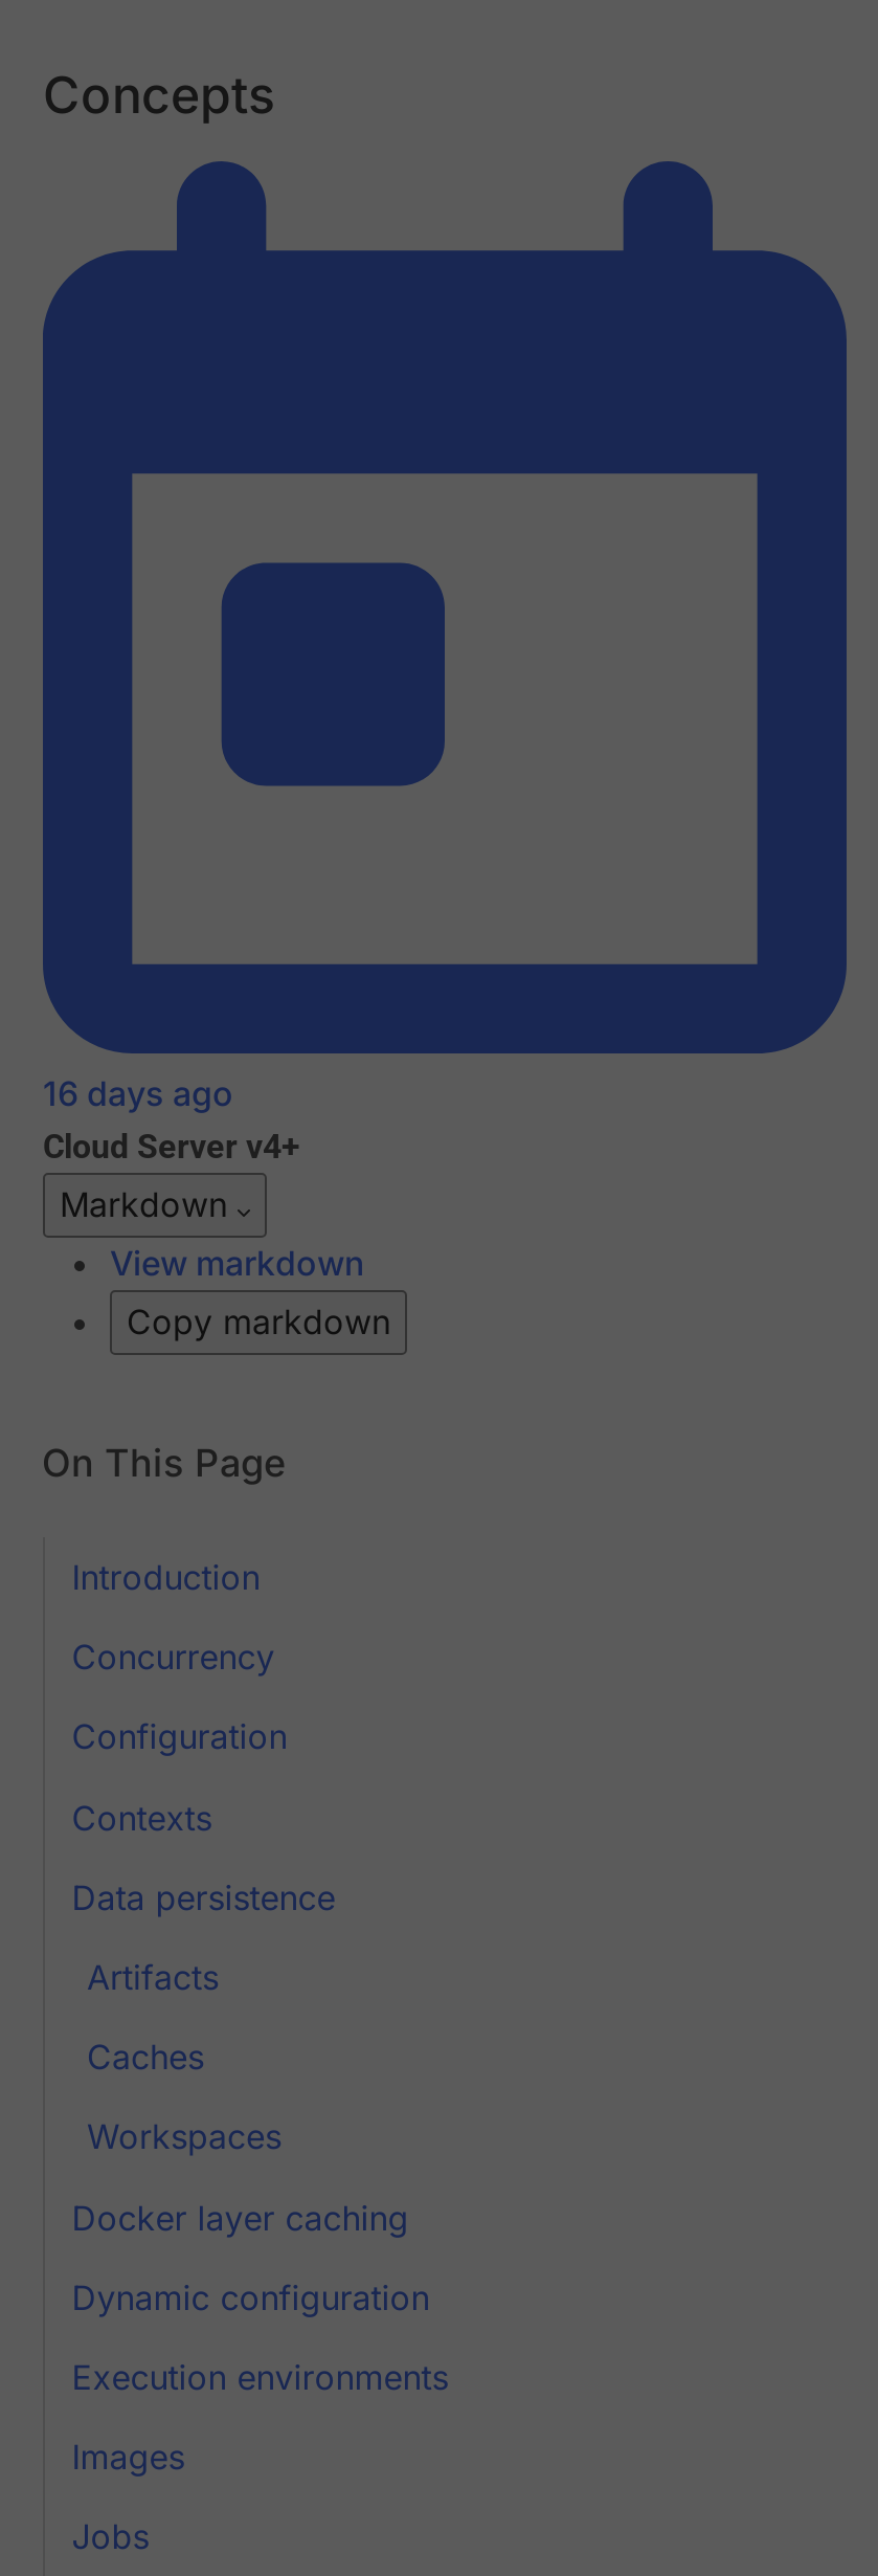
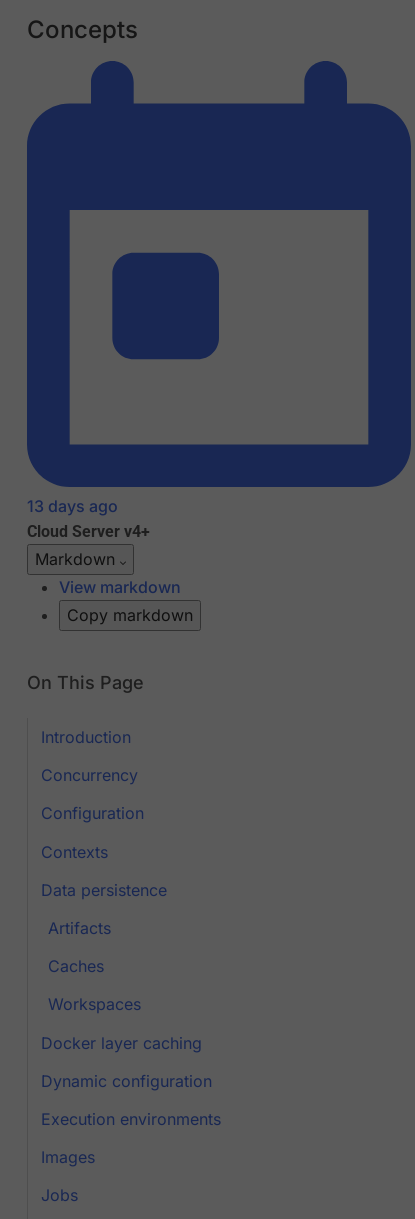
- 16 days ago
+ 13 days ago
